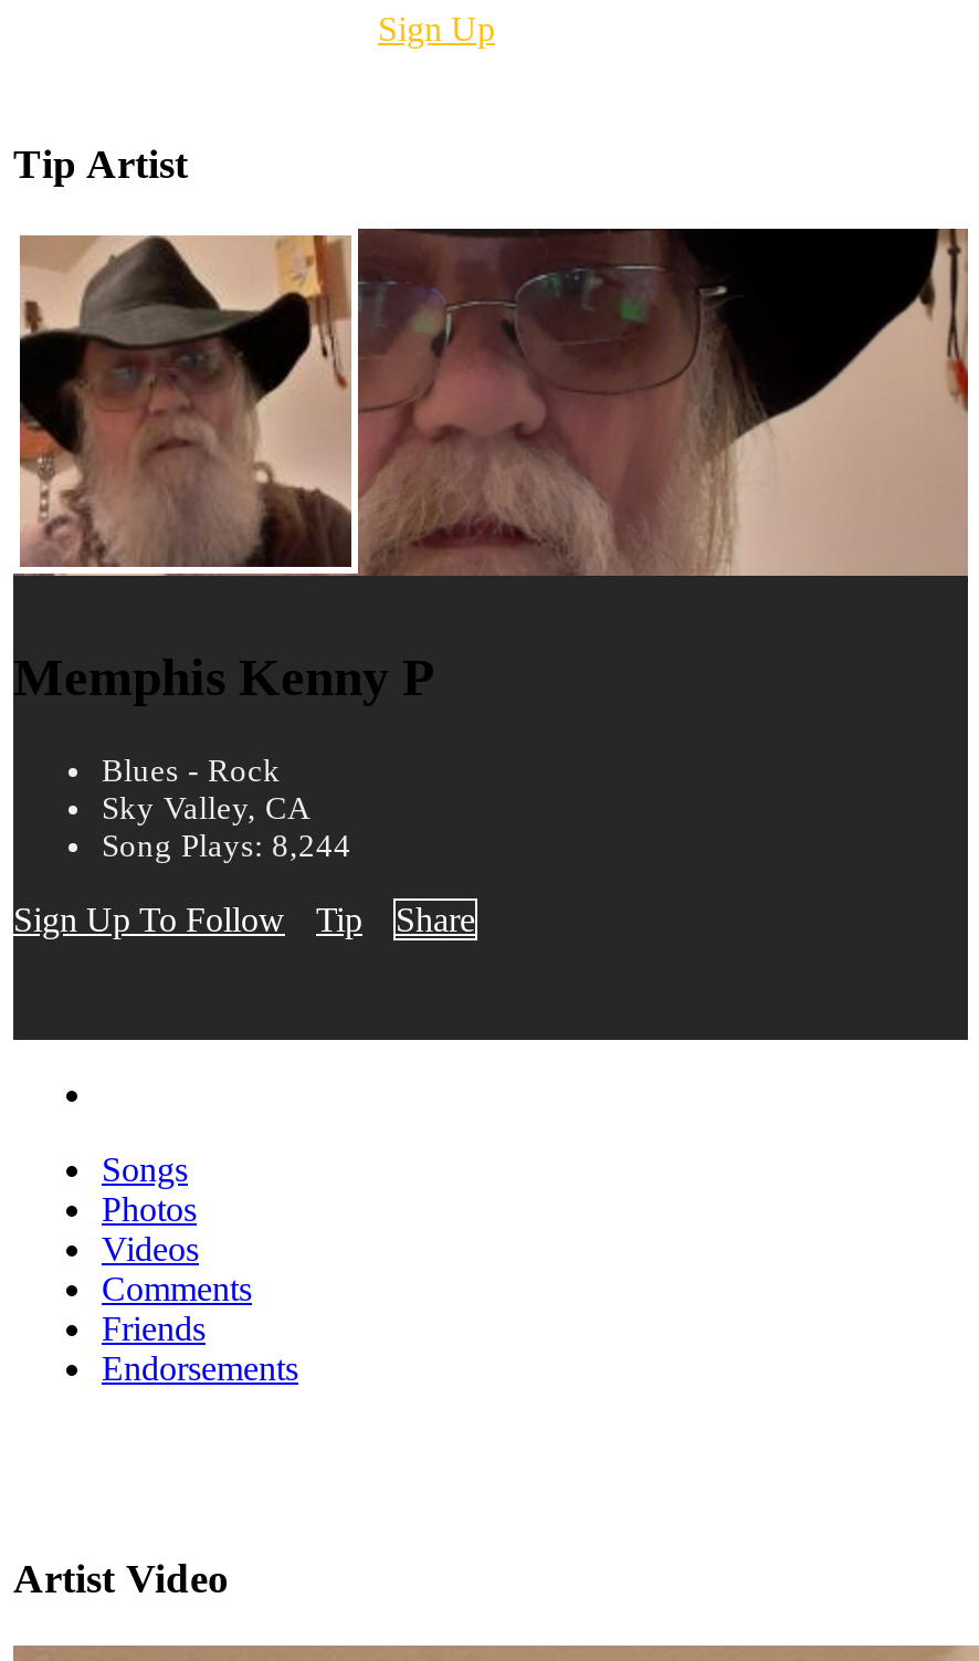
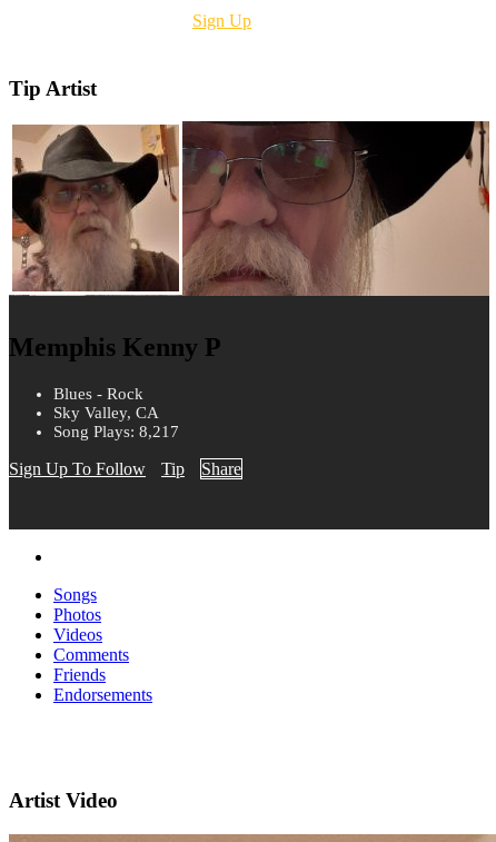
- Song Plays: 8,244
+ Song Plays: 8,217
